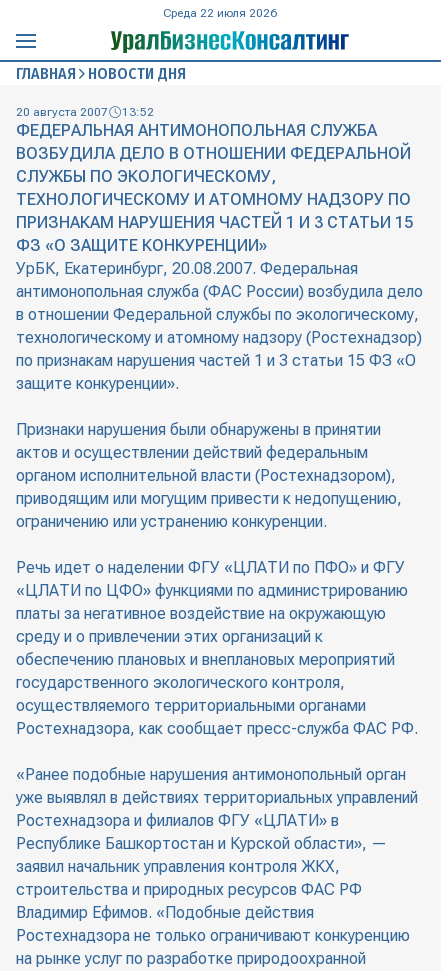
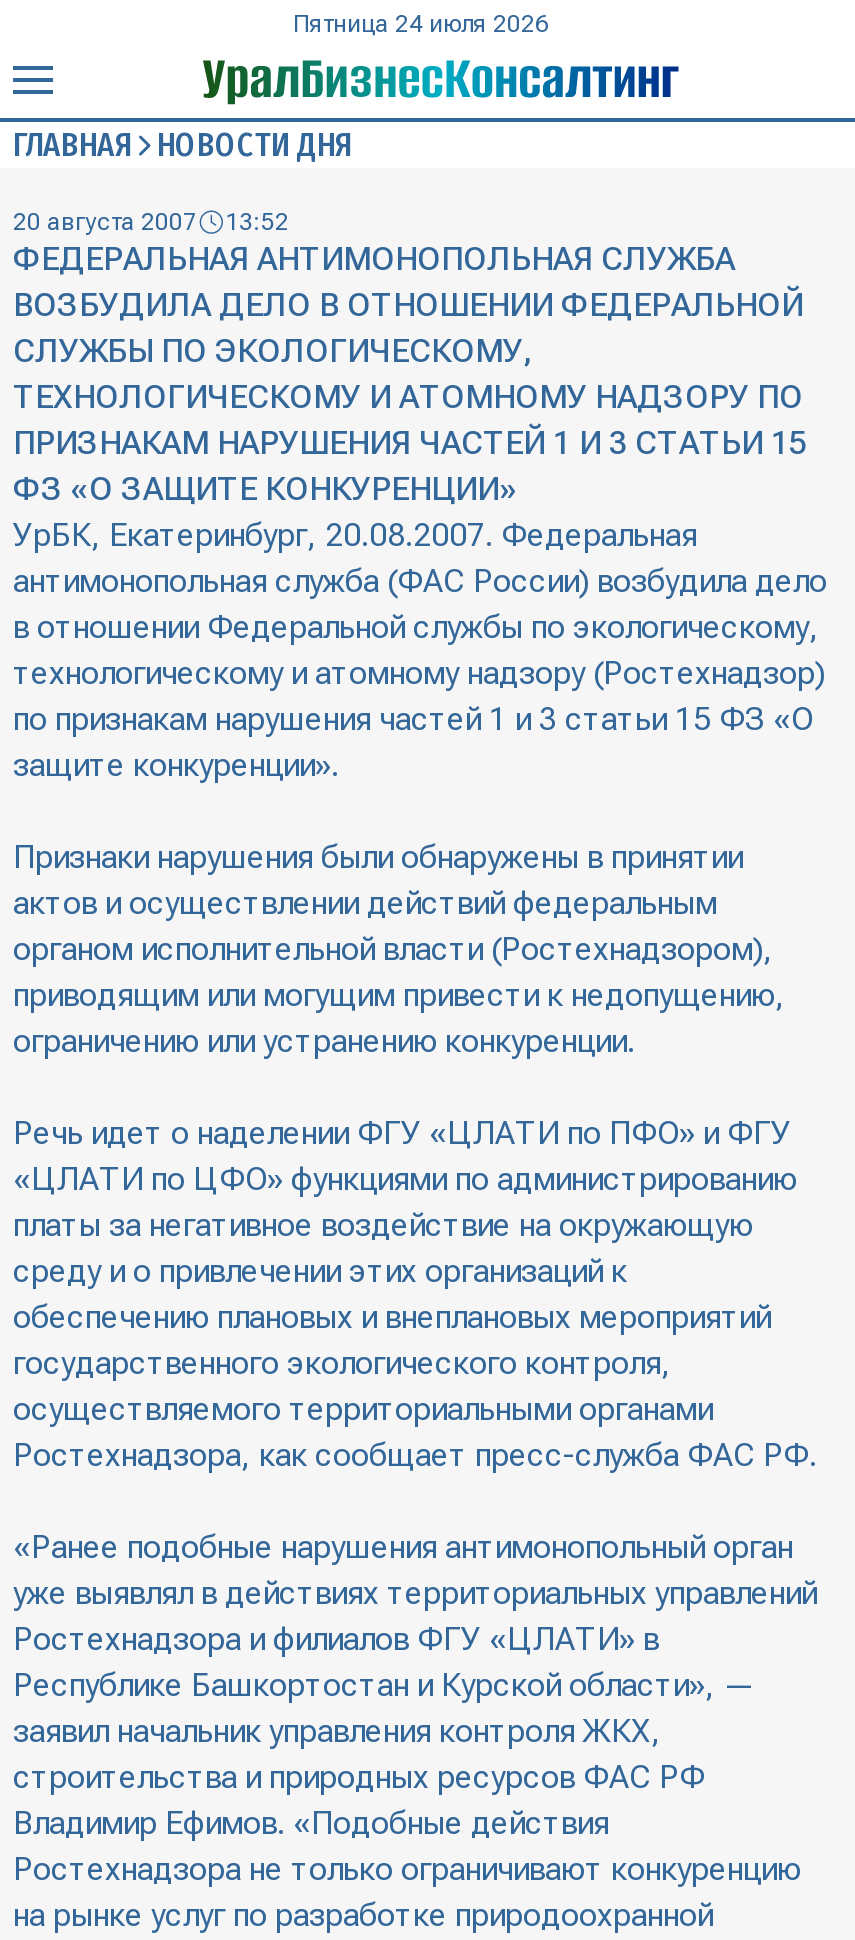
- Среда 22 июля 2026
+ Пятница 24 июля 2026
